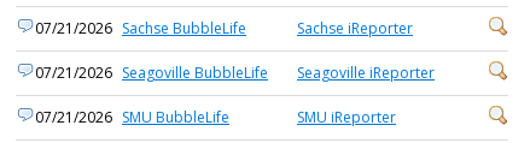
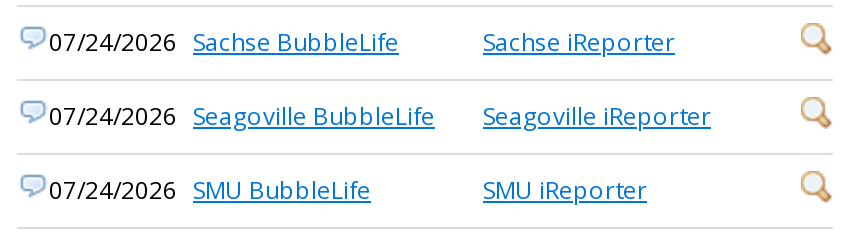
- 07/21/2026 Sachse BubbleLife
+ 07/24/2026 Sachse BubbleLife

- 07/21/2026 Seagoville BubbleLife
+ 07/24/2026 Seagoville BubbleLife

- 07/21/2026 SMU BubbleLife
+ 07/24/2026 SMU BubbleLife
